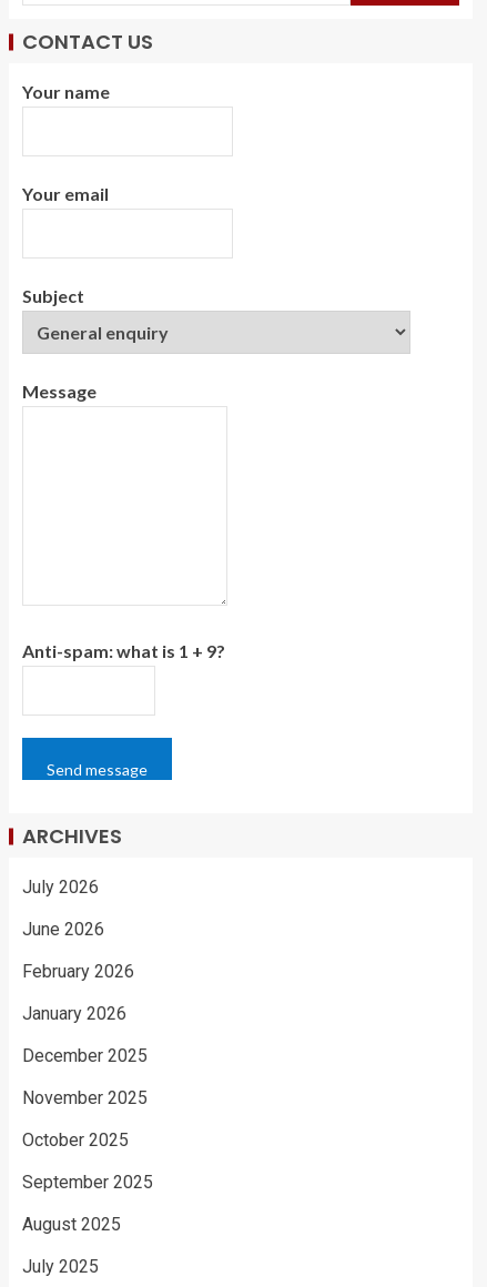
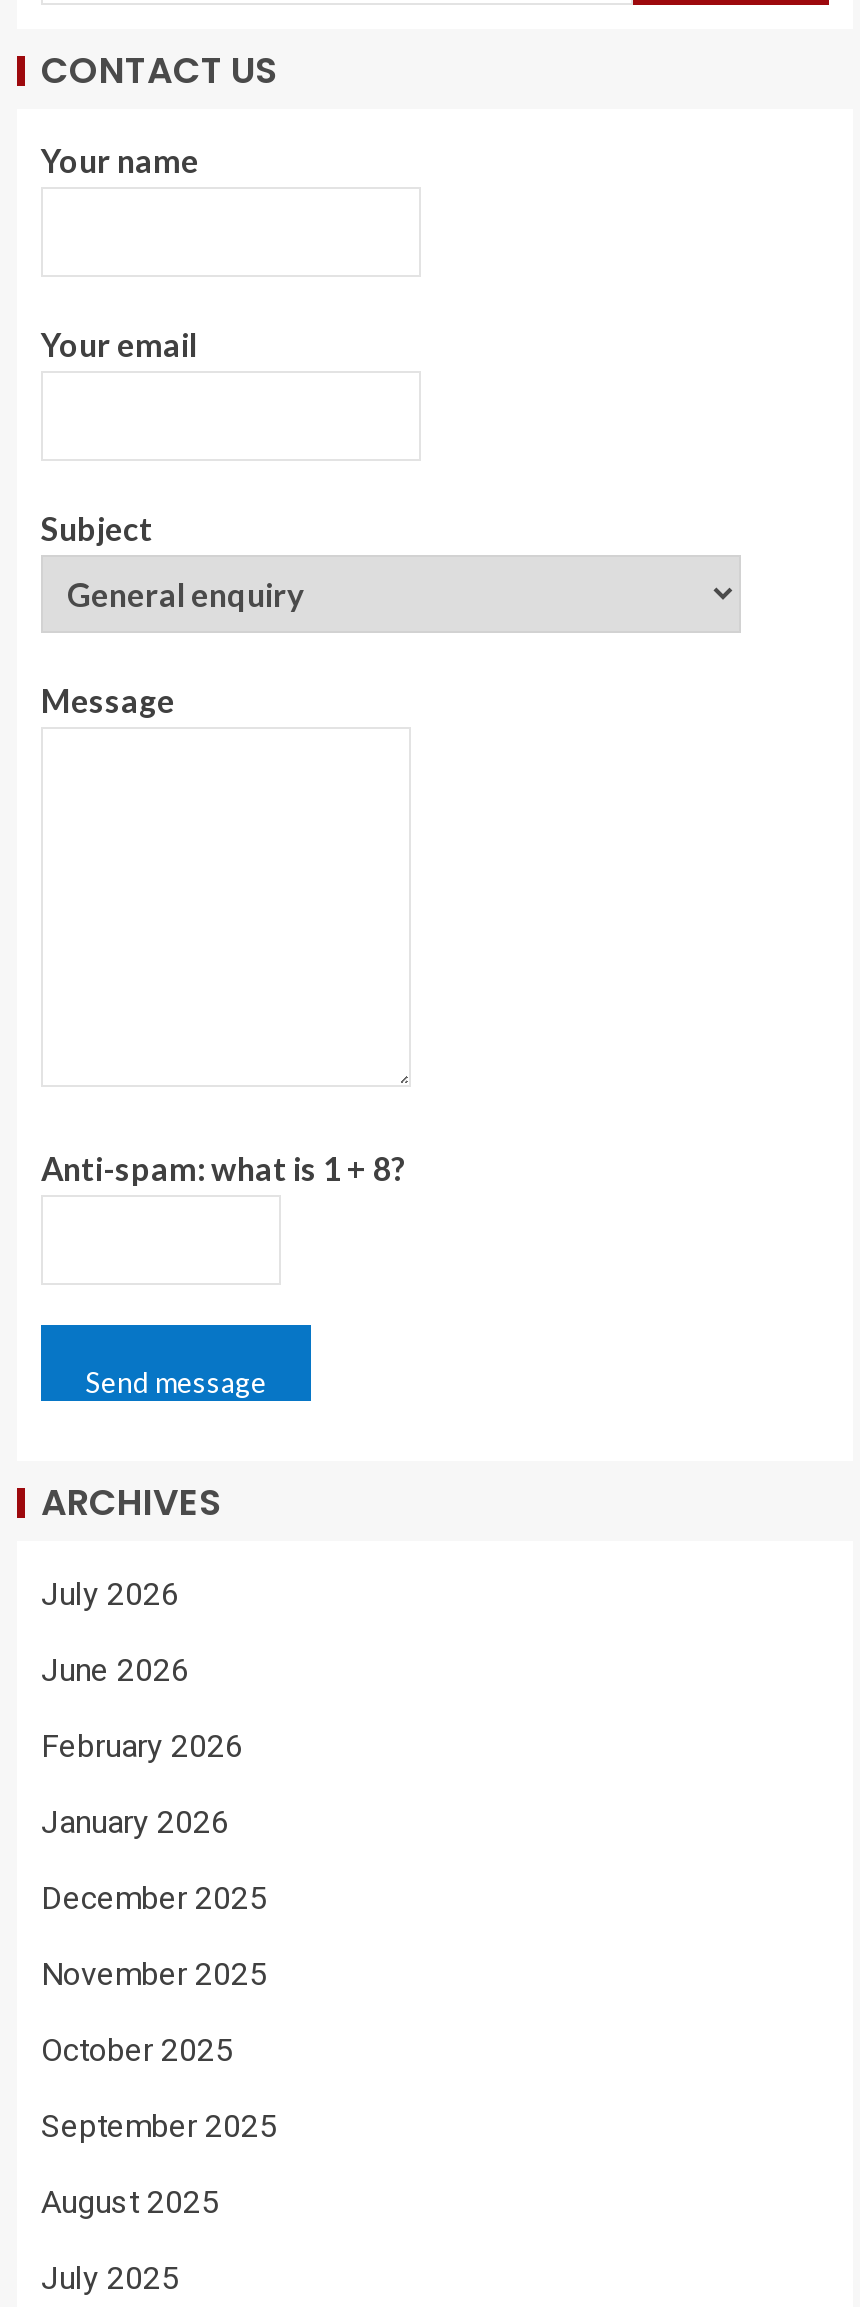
- Anti-spam: what is 1 + 9?
+ Anti-spam: what is 1 + 8?
